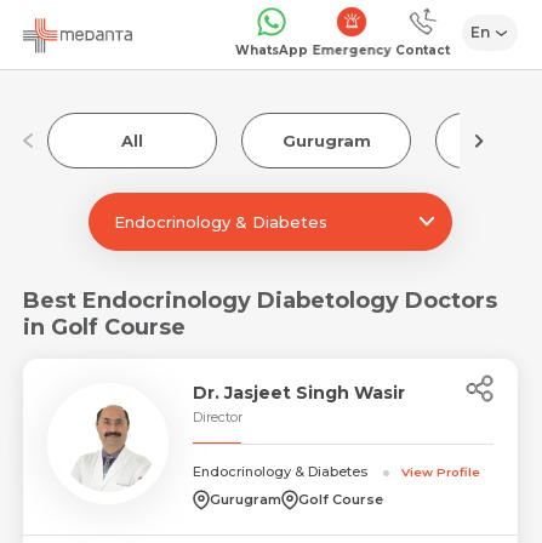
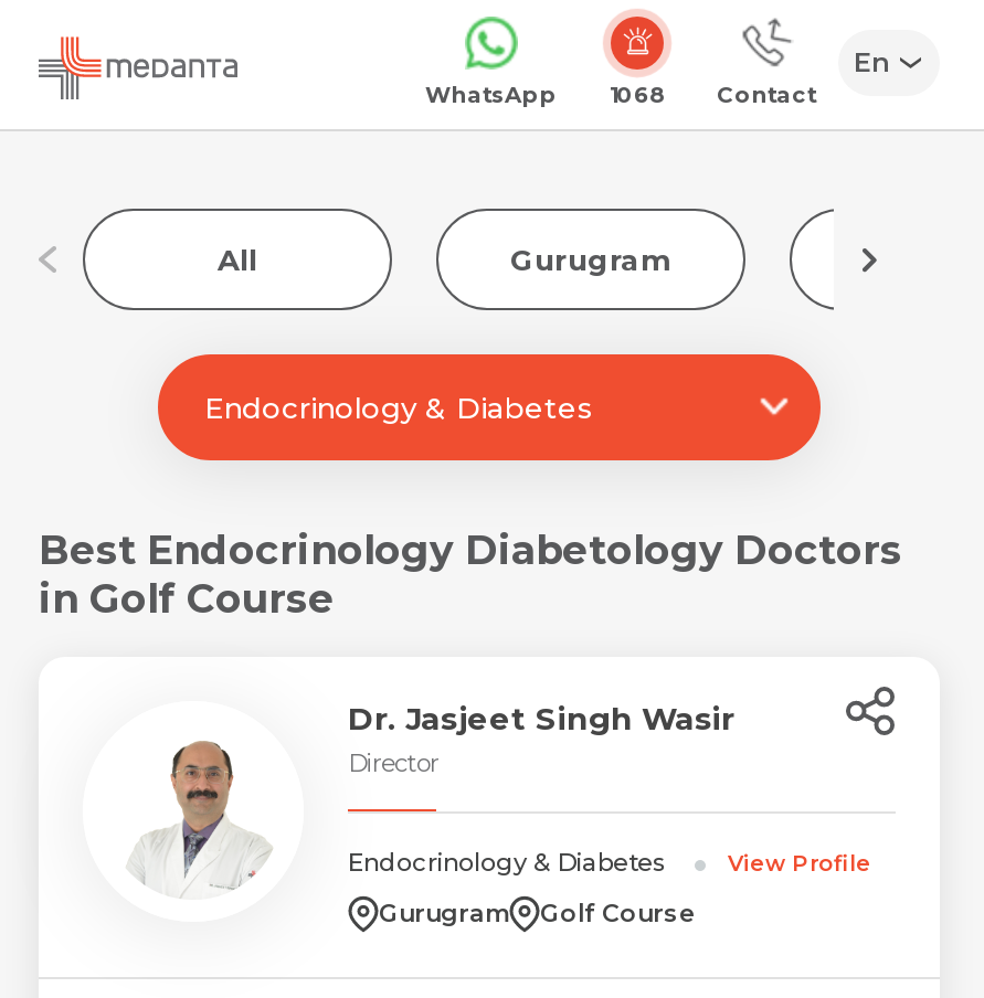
- WhatsApp Emergency Contact
+ WhatsApp
+ Contact
